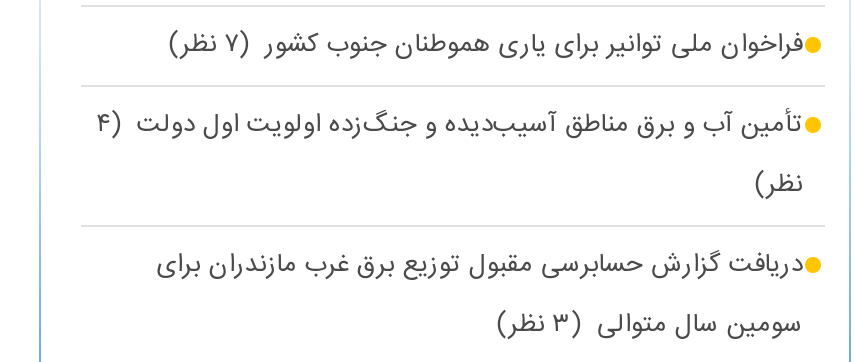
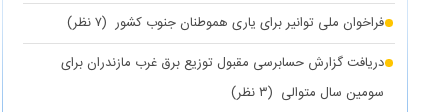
- تأمین آب و برق مناطق آسیب‌دیده و جنگ‌زده اولویت اول دولت (۴
- نظر)
